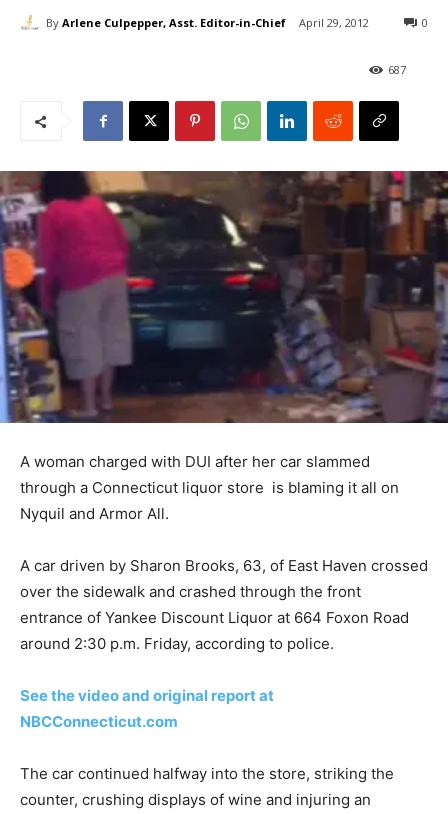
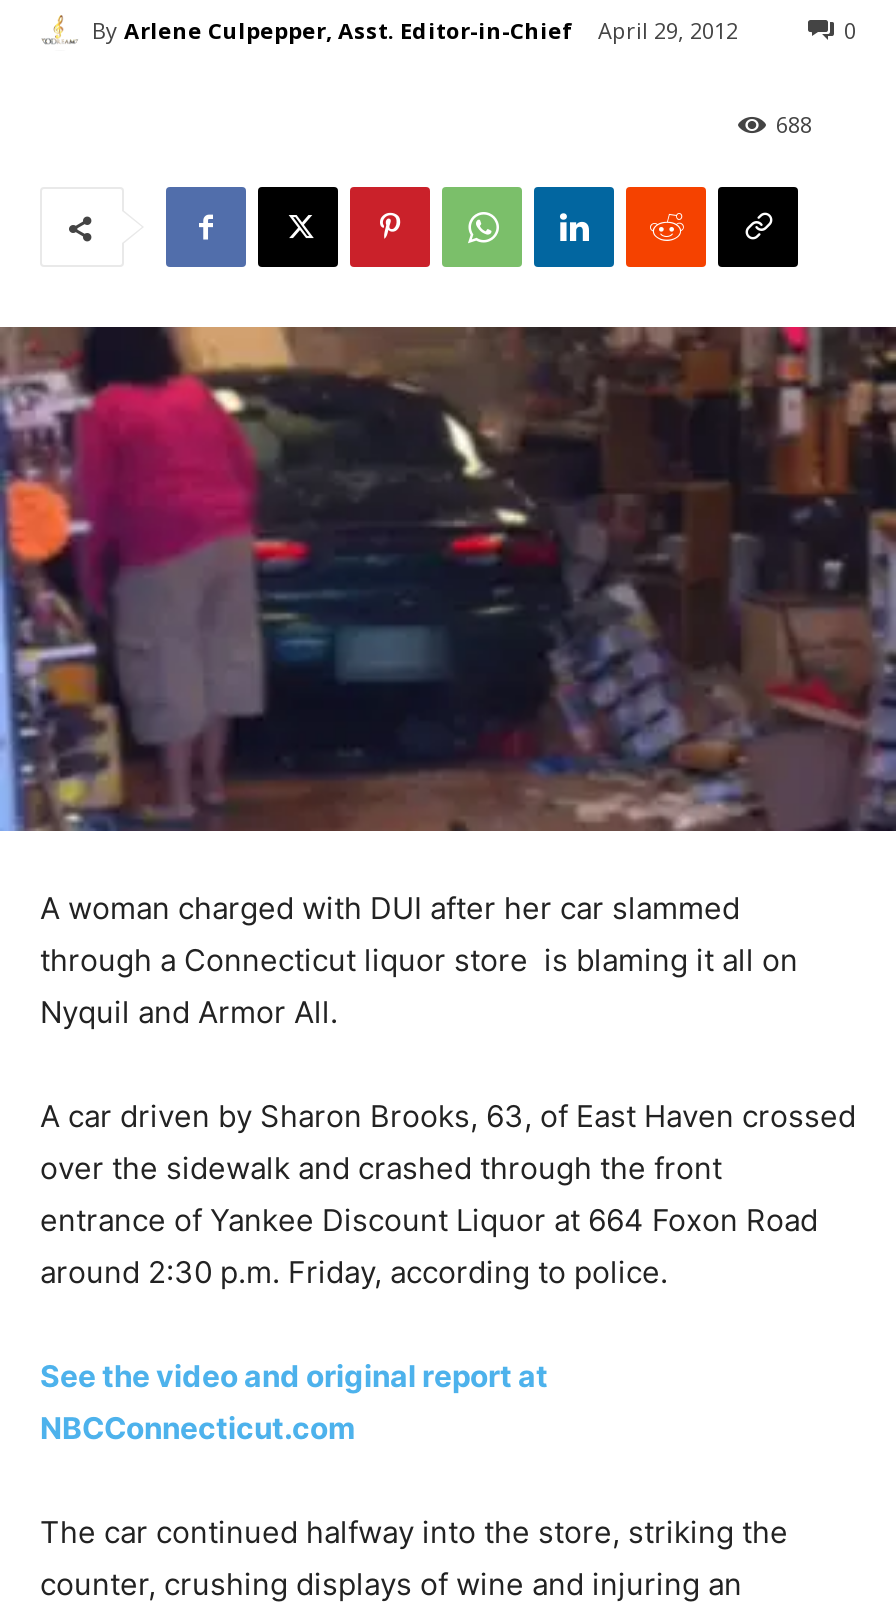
- 687
+ 688
